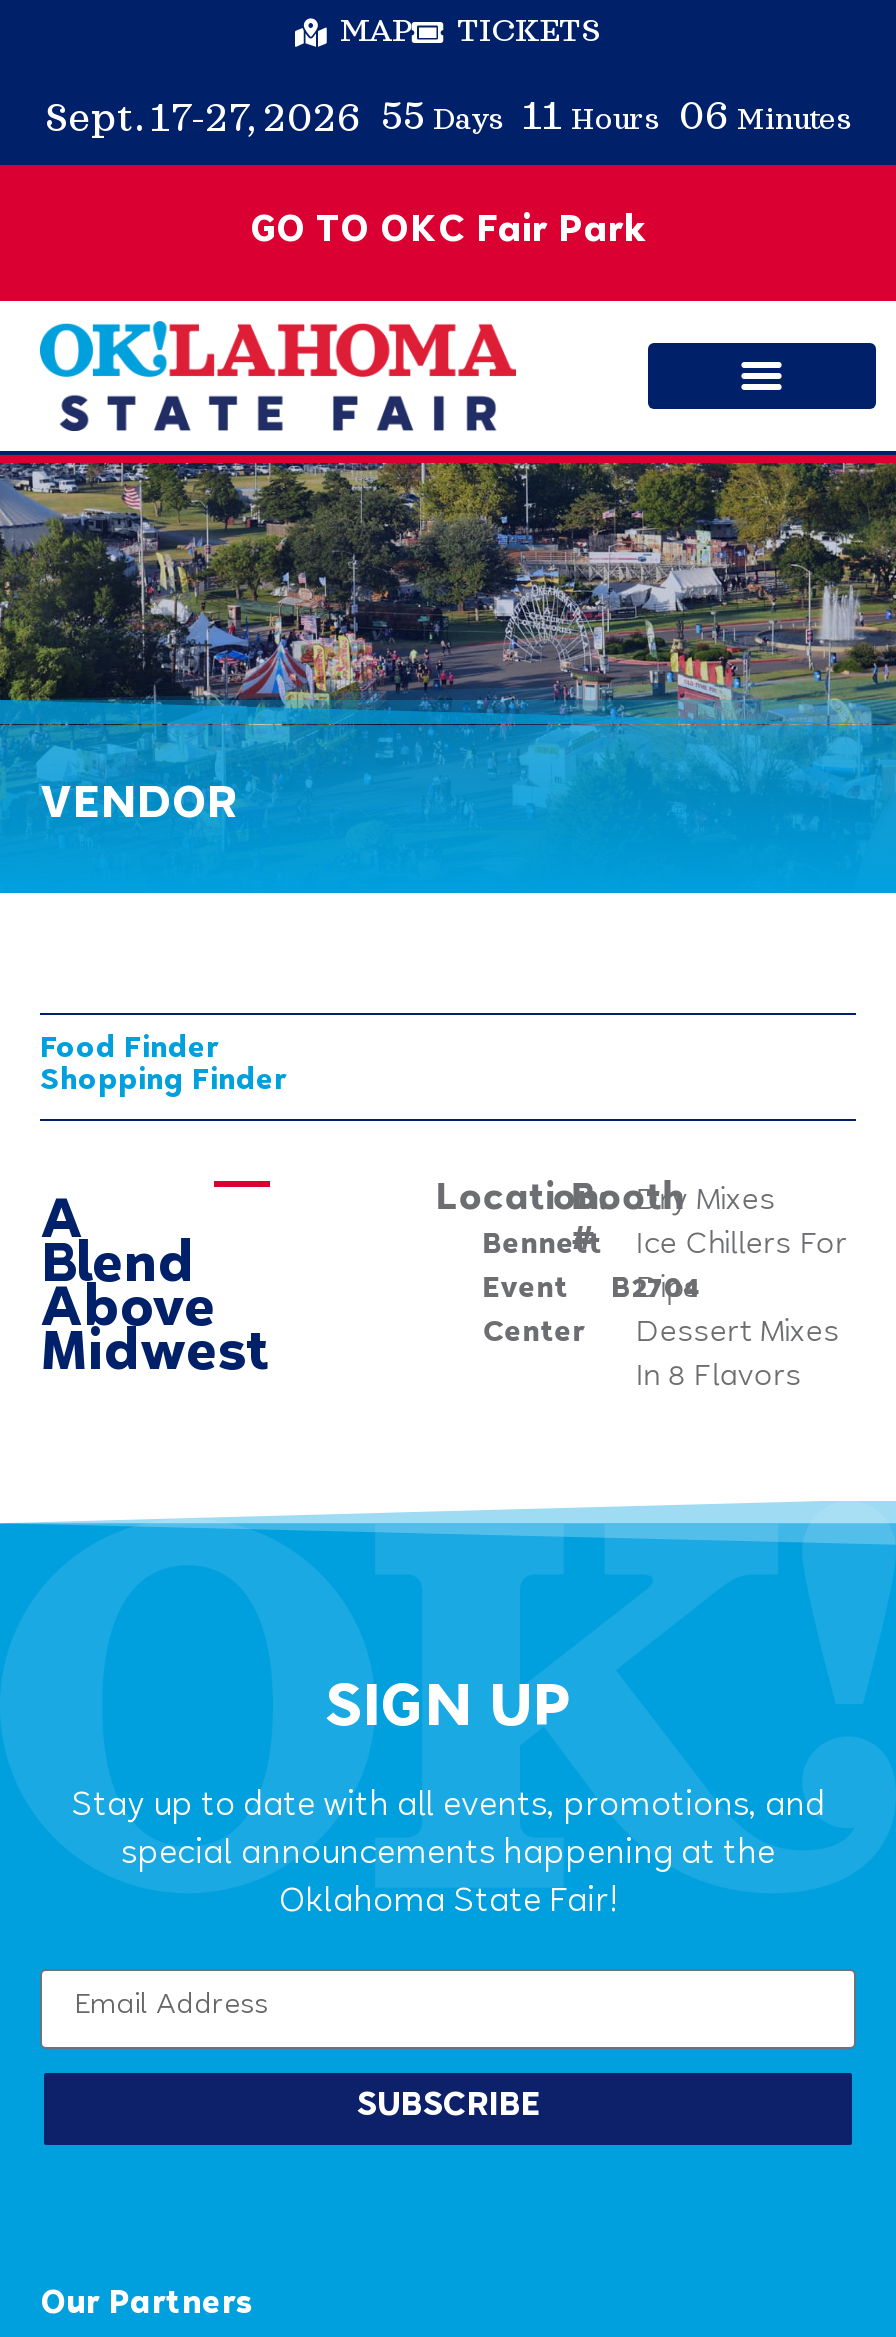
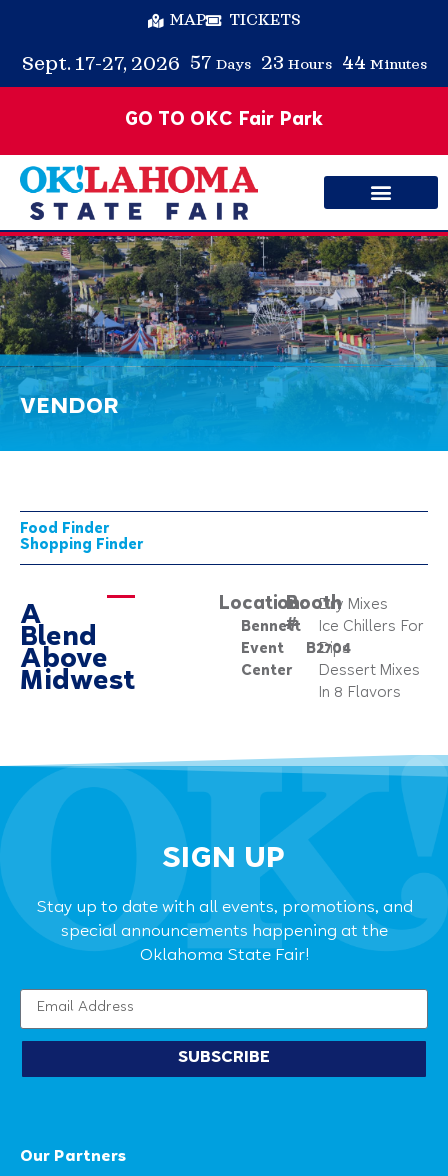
- Sept. 17-27, 2026 55 Days 11 Hours 06 Minutes
+ Sept. 17-27, 2026 57 Days 23 Hours 44 Minutes
